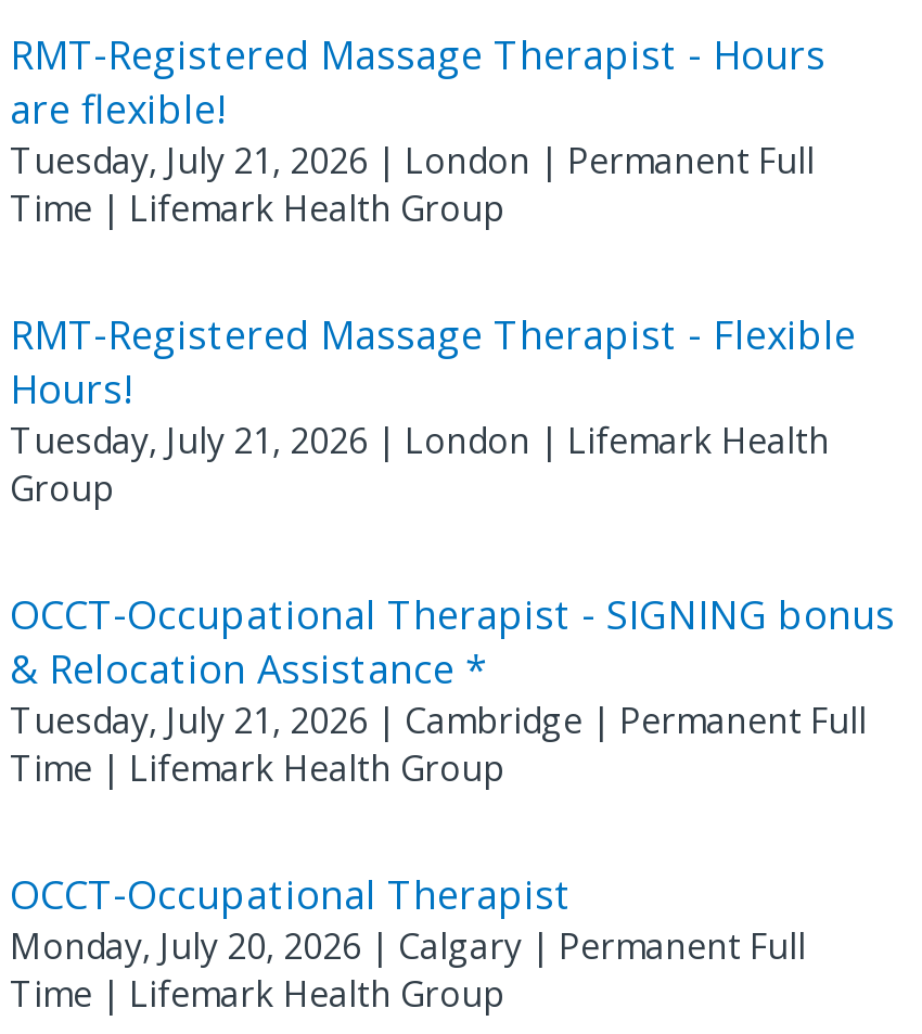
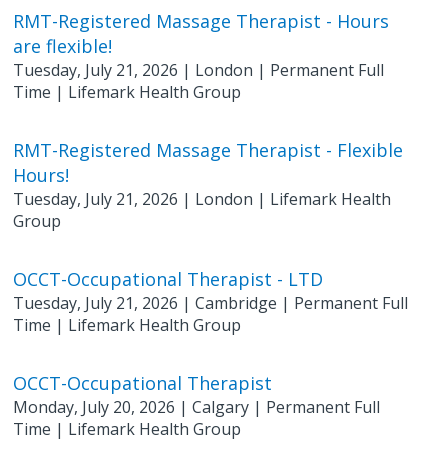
- OCCT-Occupational Therapist - SIGNING bonus
- & Relocation Assistance *
+ OCCT-Occupational Therapist - LTD
